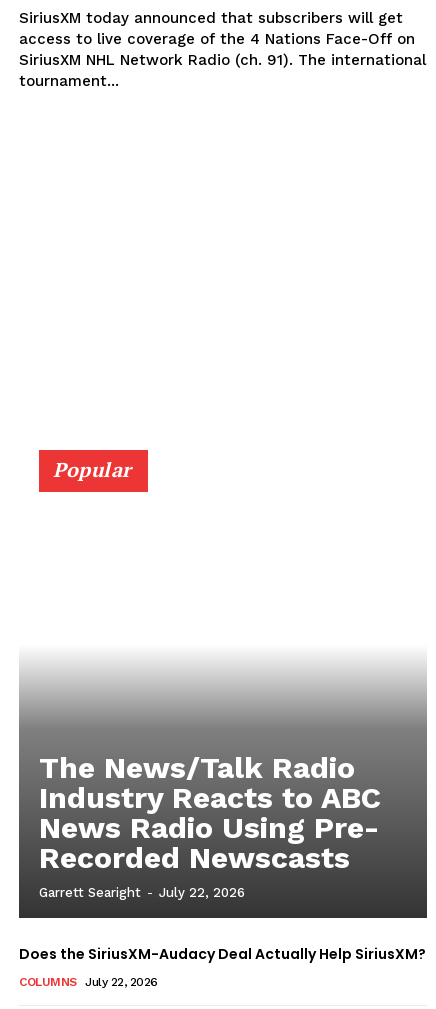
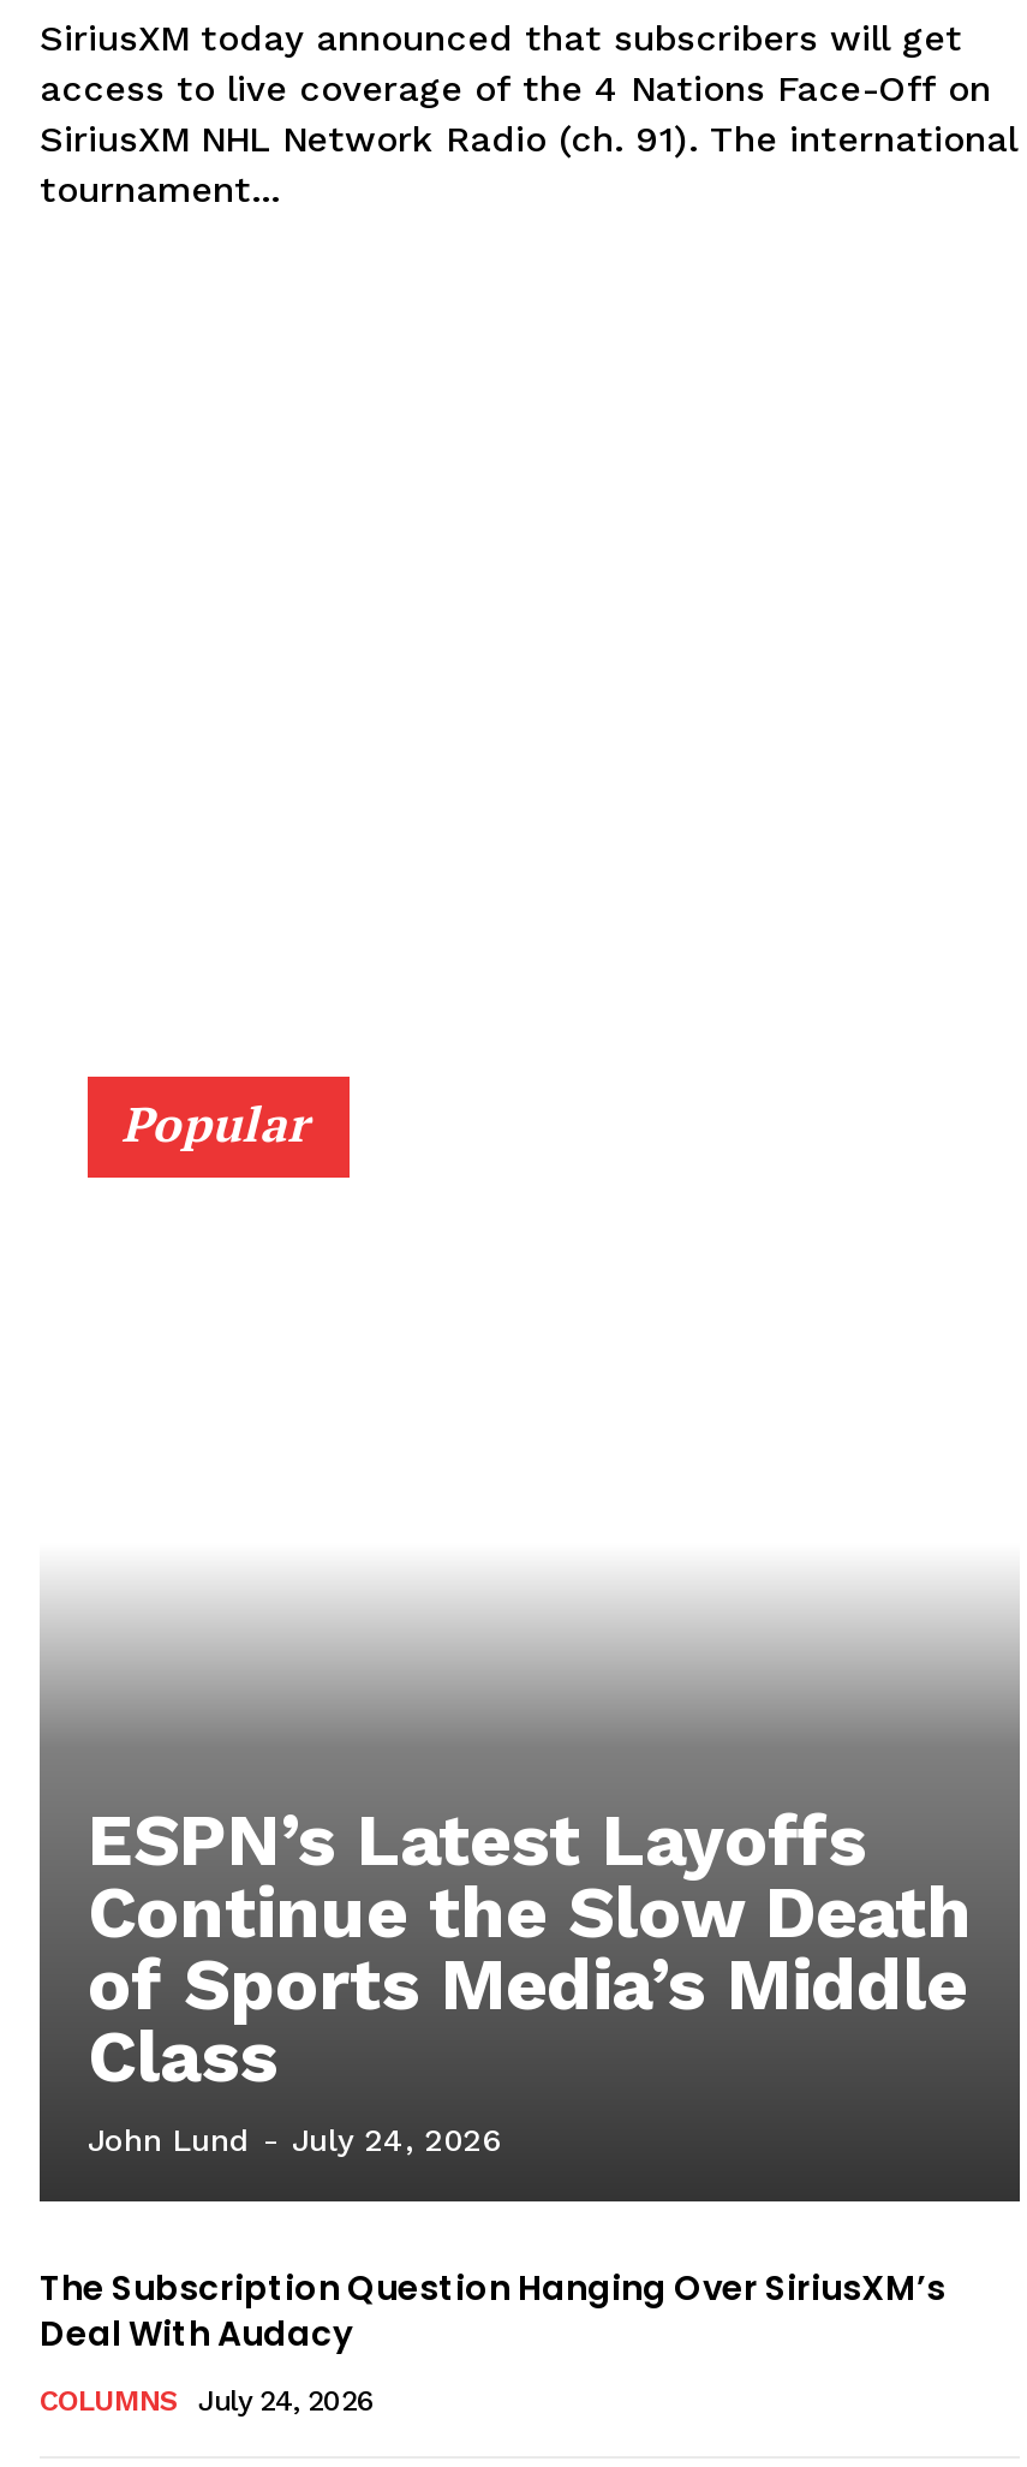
- The News/Talk Radio
- Industry Reacts to ABC
- News Radio Using Pre-
- Recorded Newscasts
- Garrett Searight - July 22, 2026
+ ESPN’s Latest Layoffs
+ Continue the Slow Death
+ of Sports Media’s Middle
+ Class
+ John Lund - July 24, 2026

- Does the SiriusXM-Audacy Deal Actually Help SiriusXM?
+ The Subscription Question Hanging Over SiriusXM’s
+ Deal With Audacy

- COLUMNS July 22, 2026
+ COLUMNS July 24, 2026
